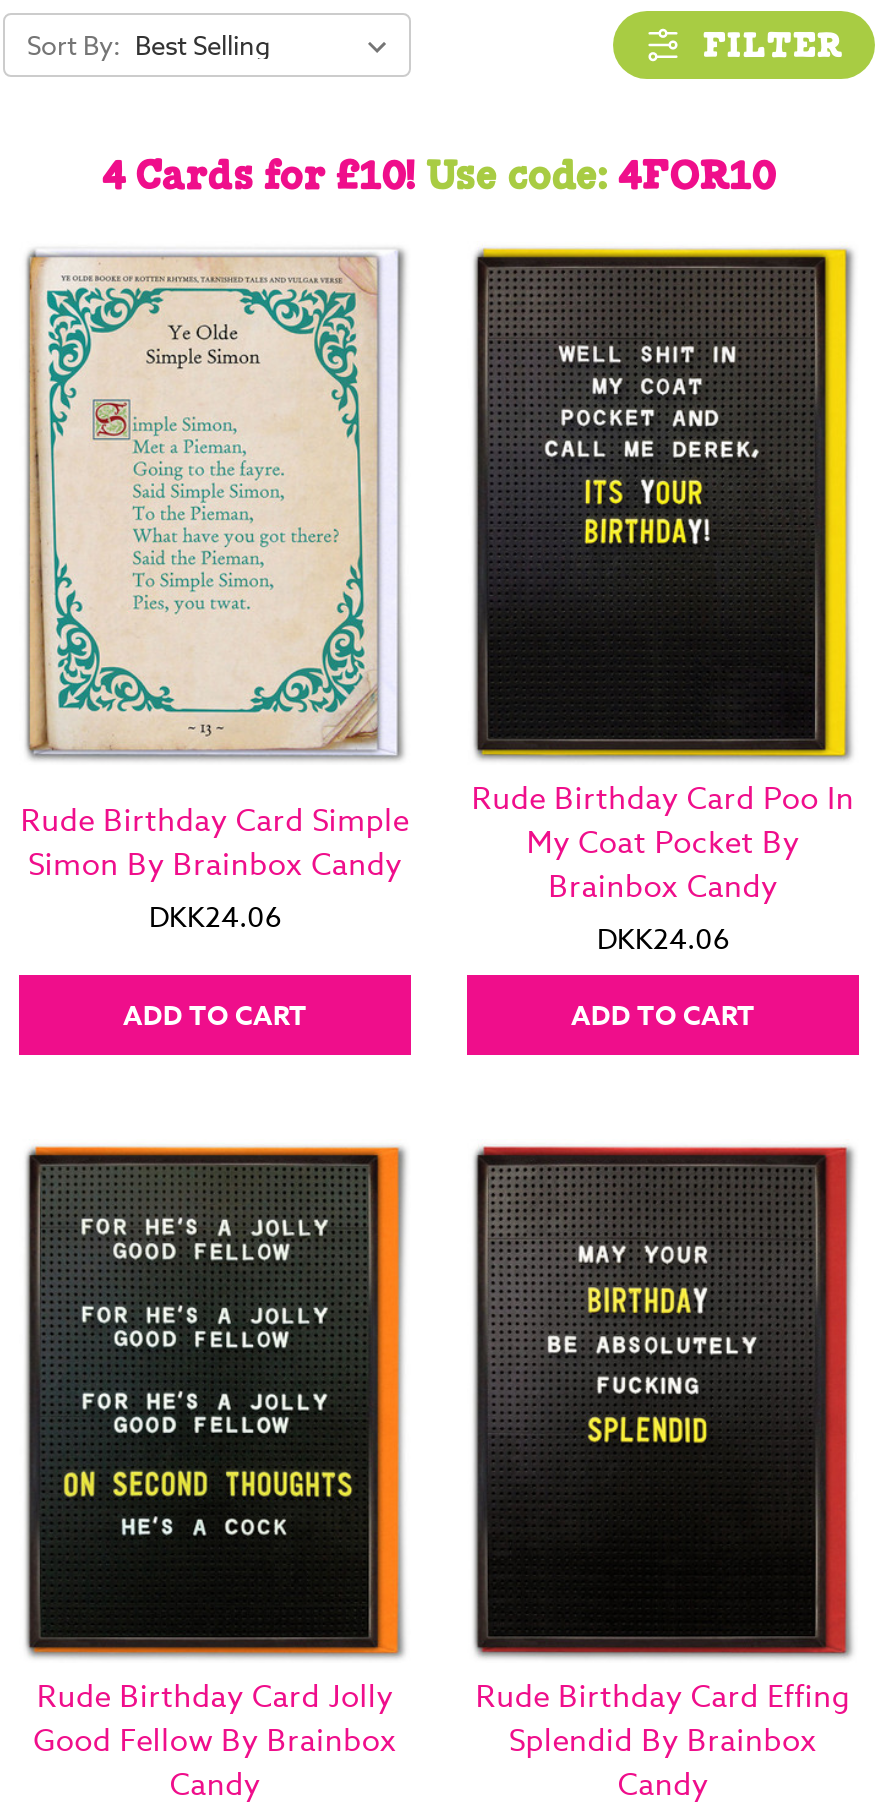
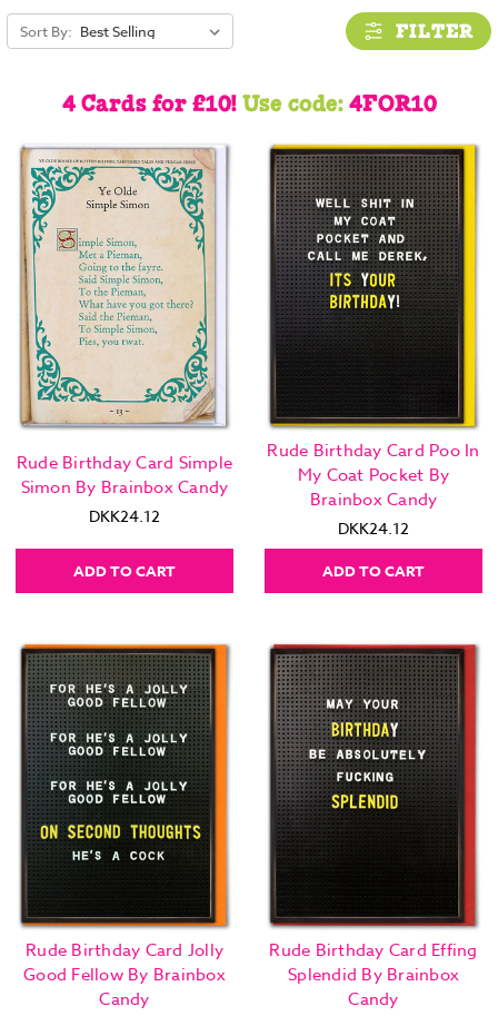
- DKK24.06
+ DKK24.12

- DKK24.06
+ DKK24.12
